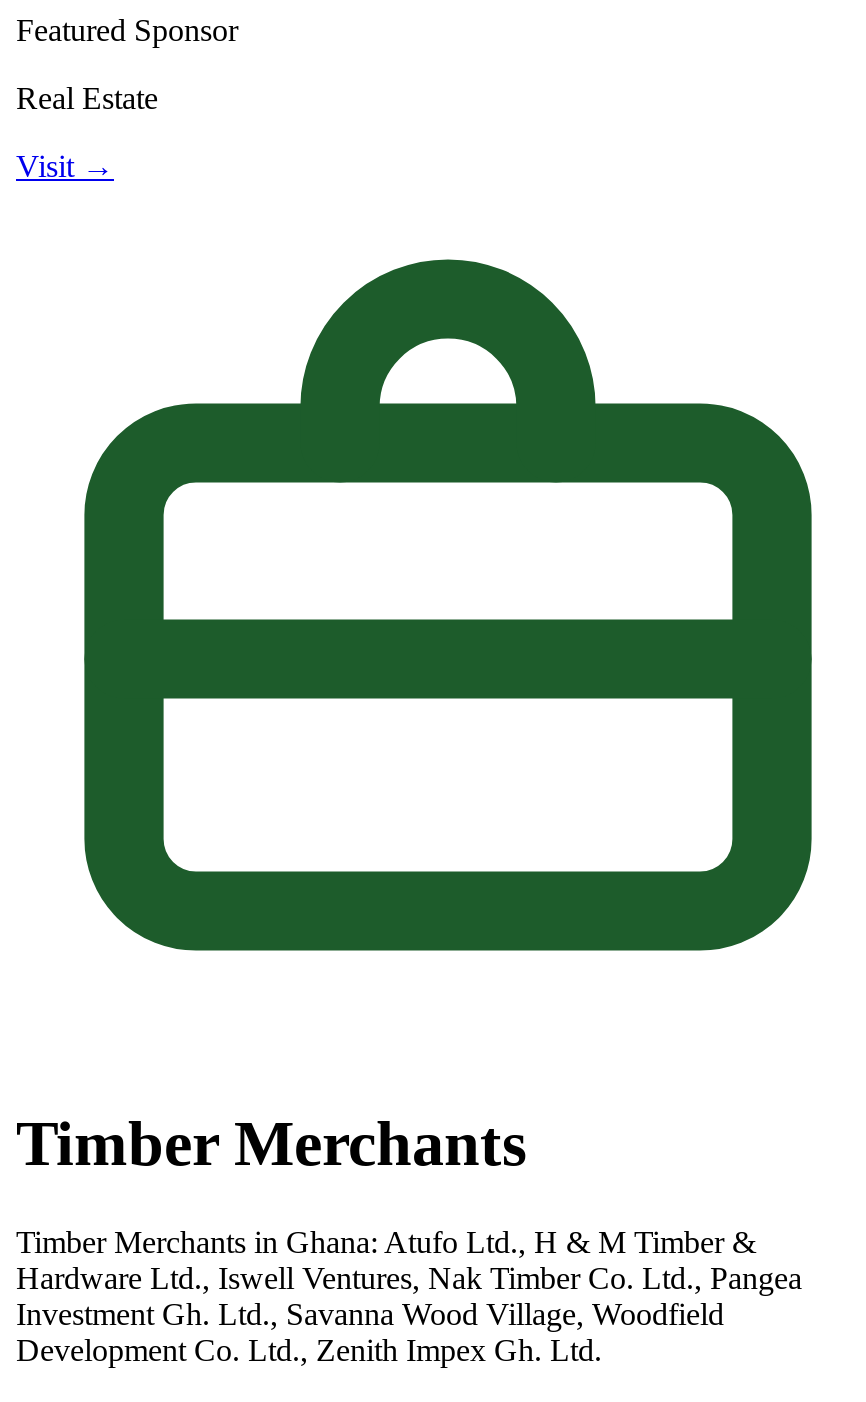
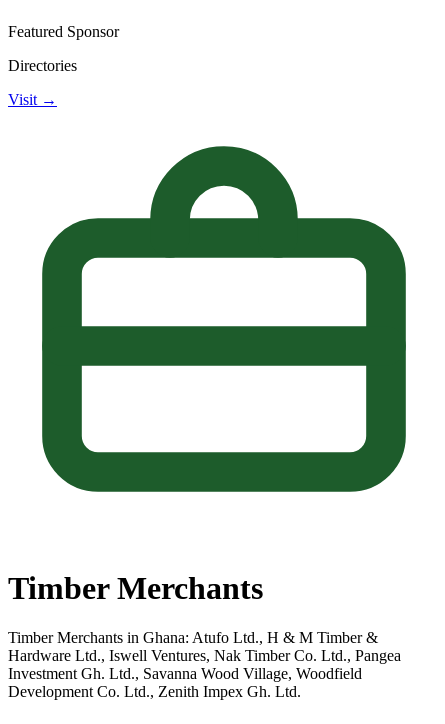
- Real Estate
+ Directories
